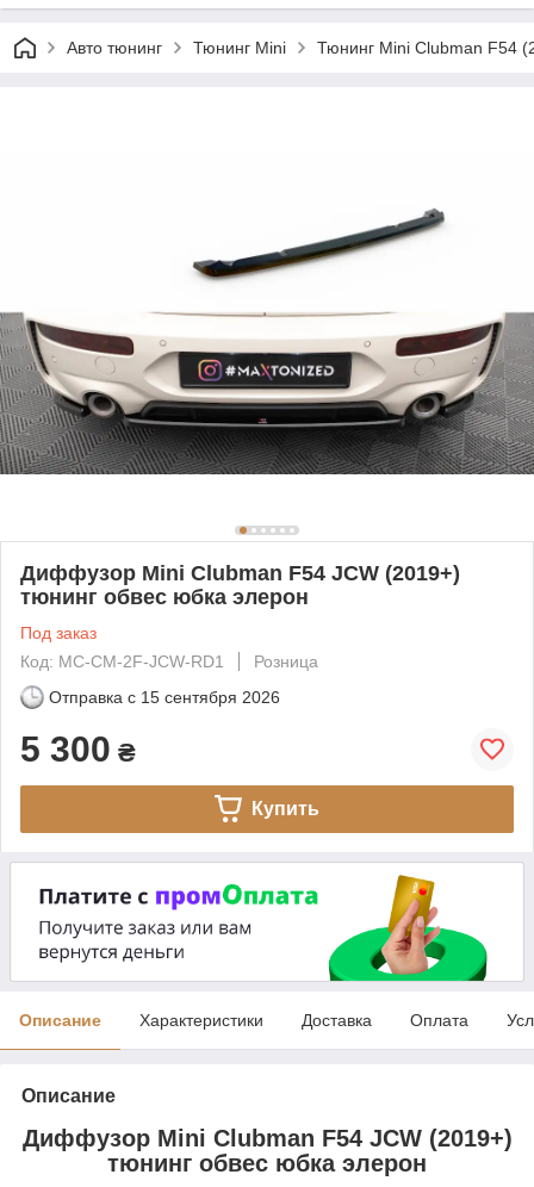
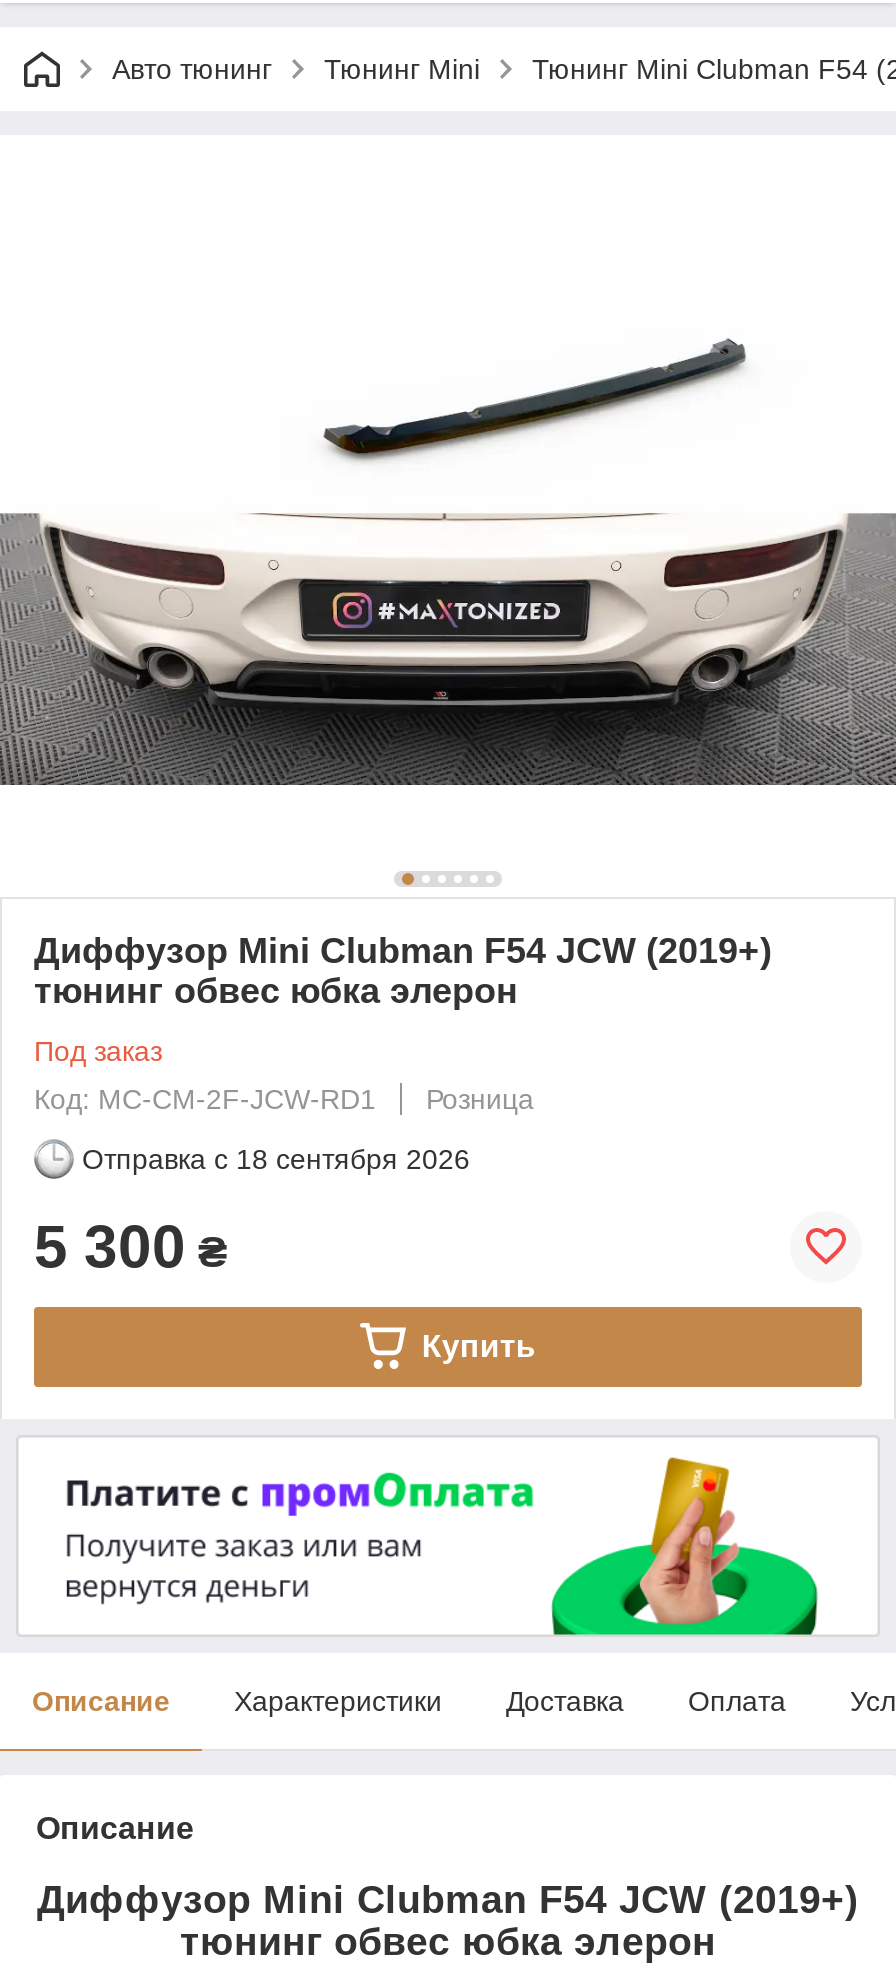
- Отправка с 15 сентября 2026
+ Отправка с 18 сентября 2026
